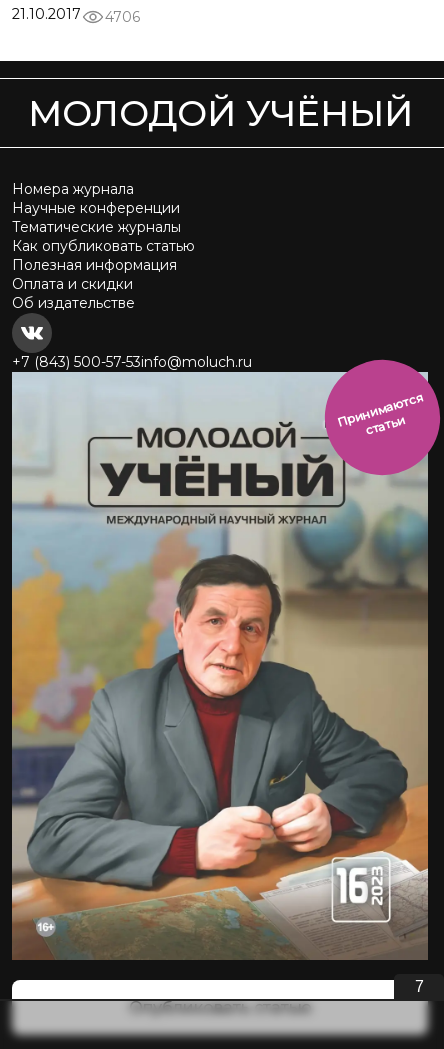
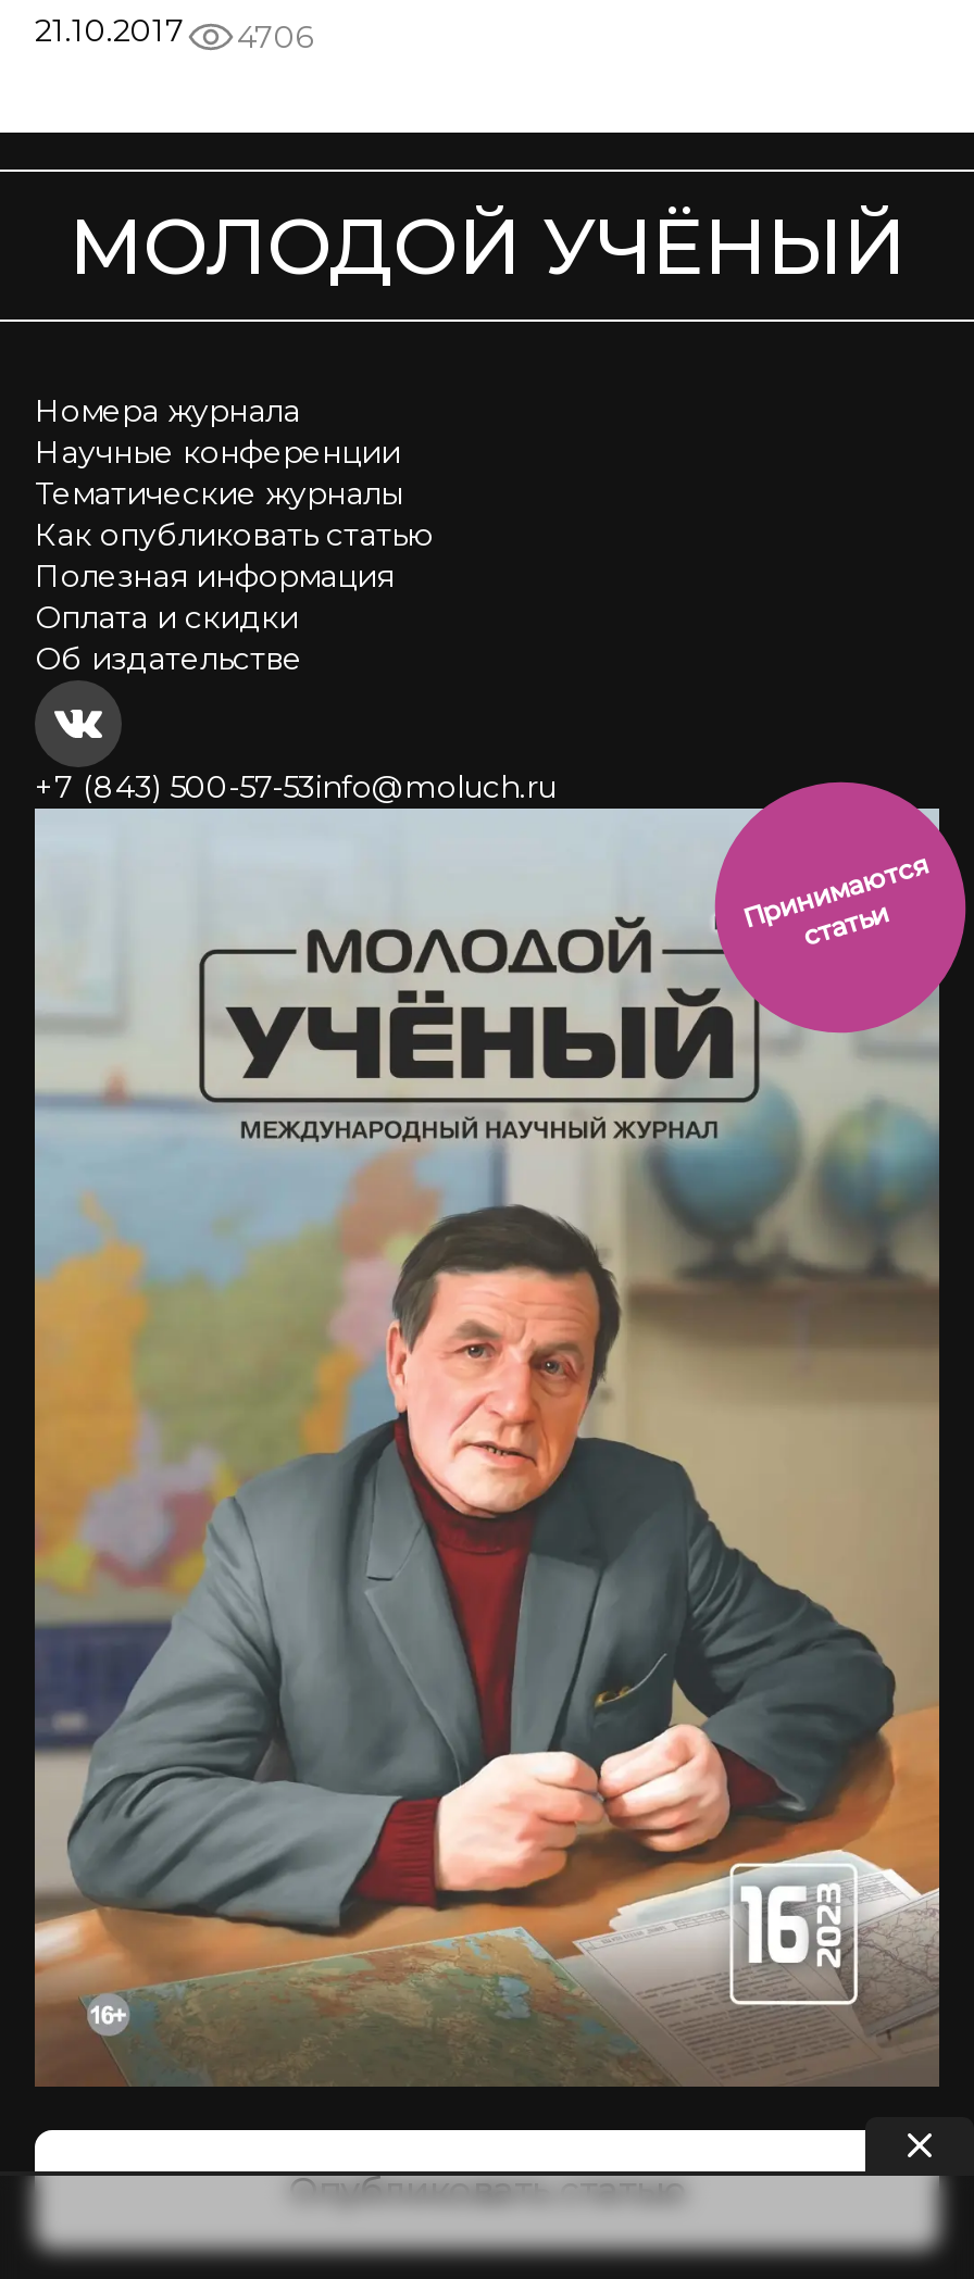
- 7
